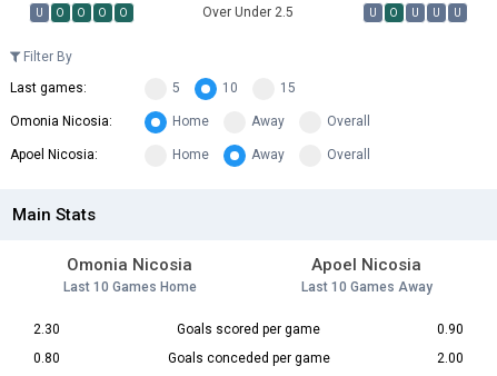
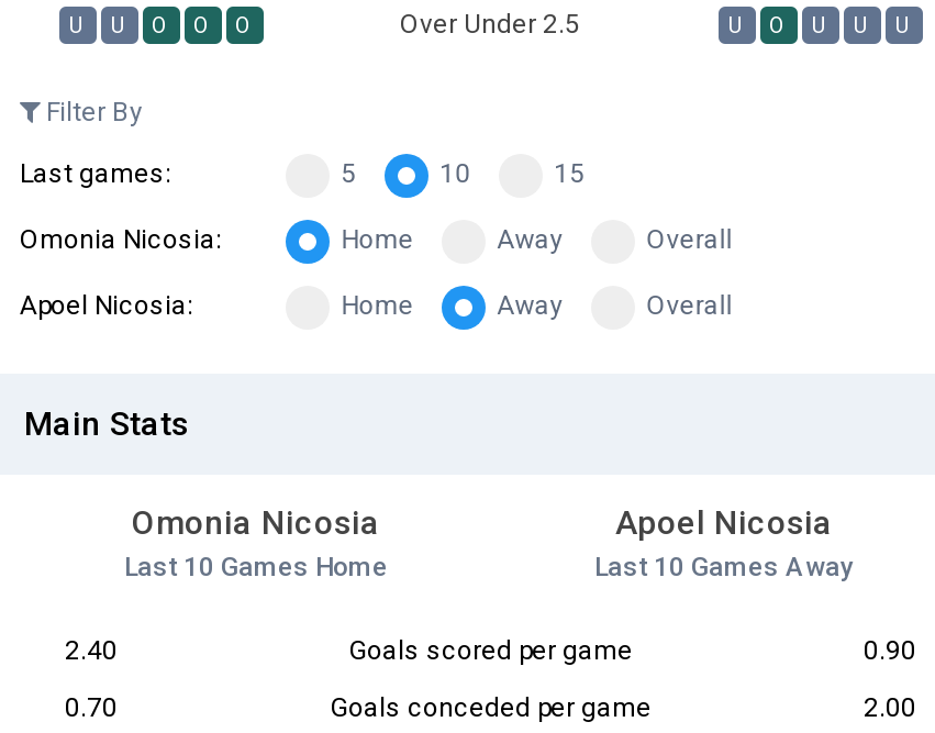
- O
+ U

- 2.30
+ 2.40

- 0.80
+ 0.70
